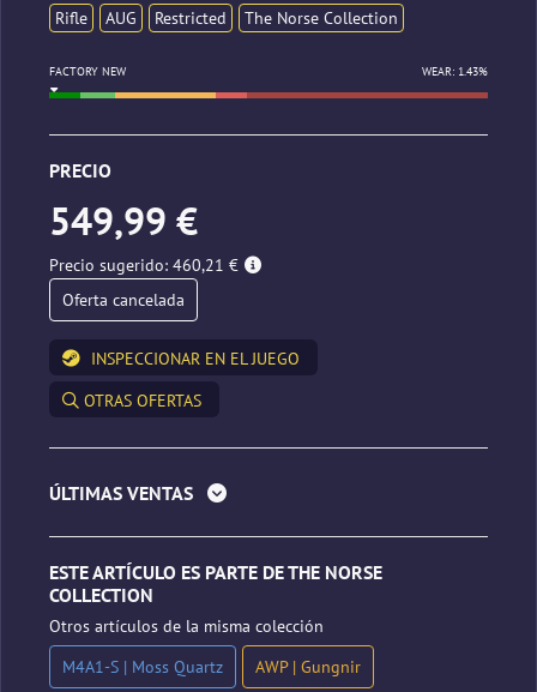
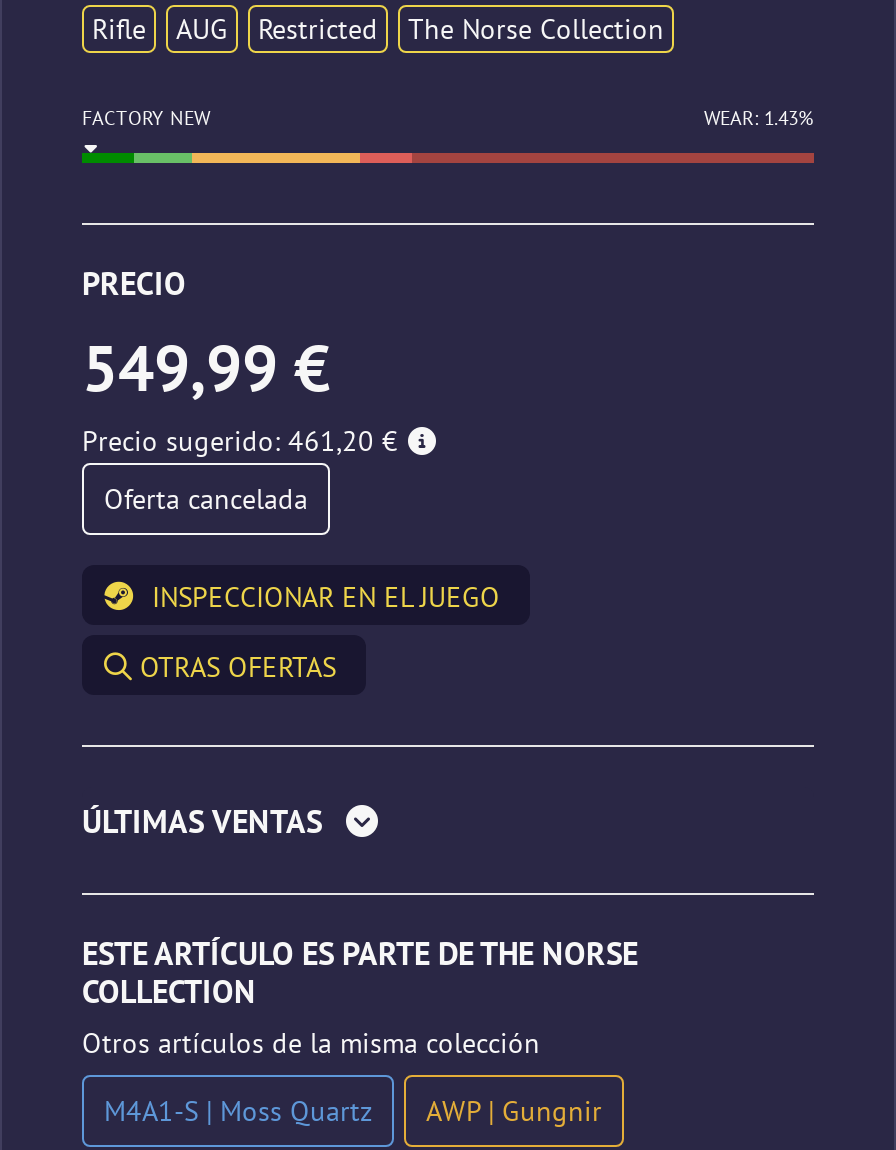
- Precio sugerido: 460,21 €
+ Precio sugerido: 461,20 €
